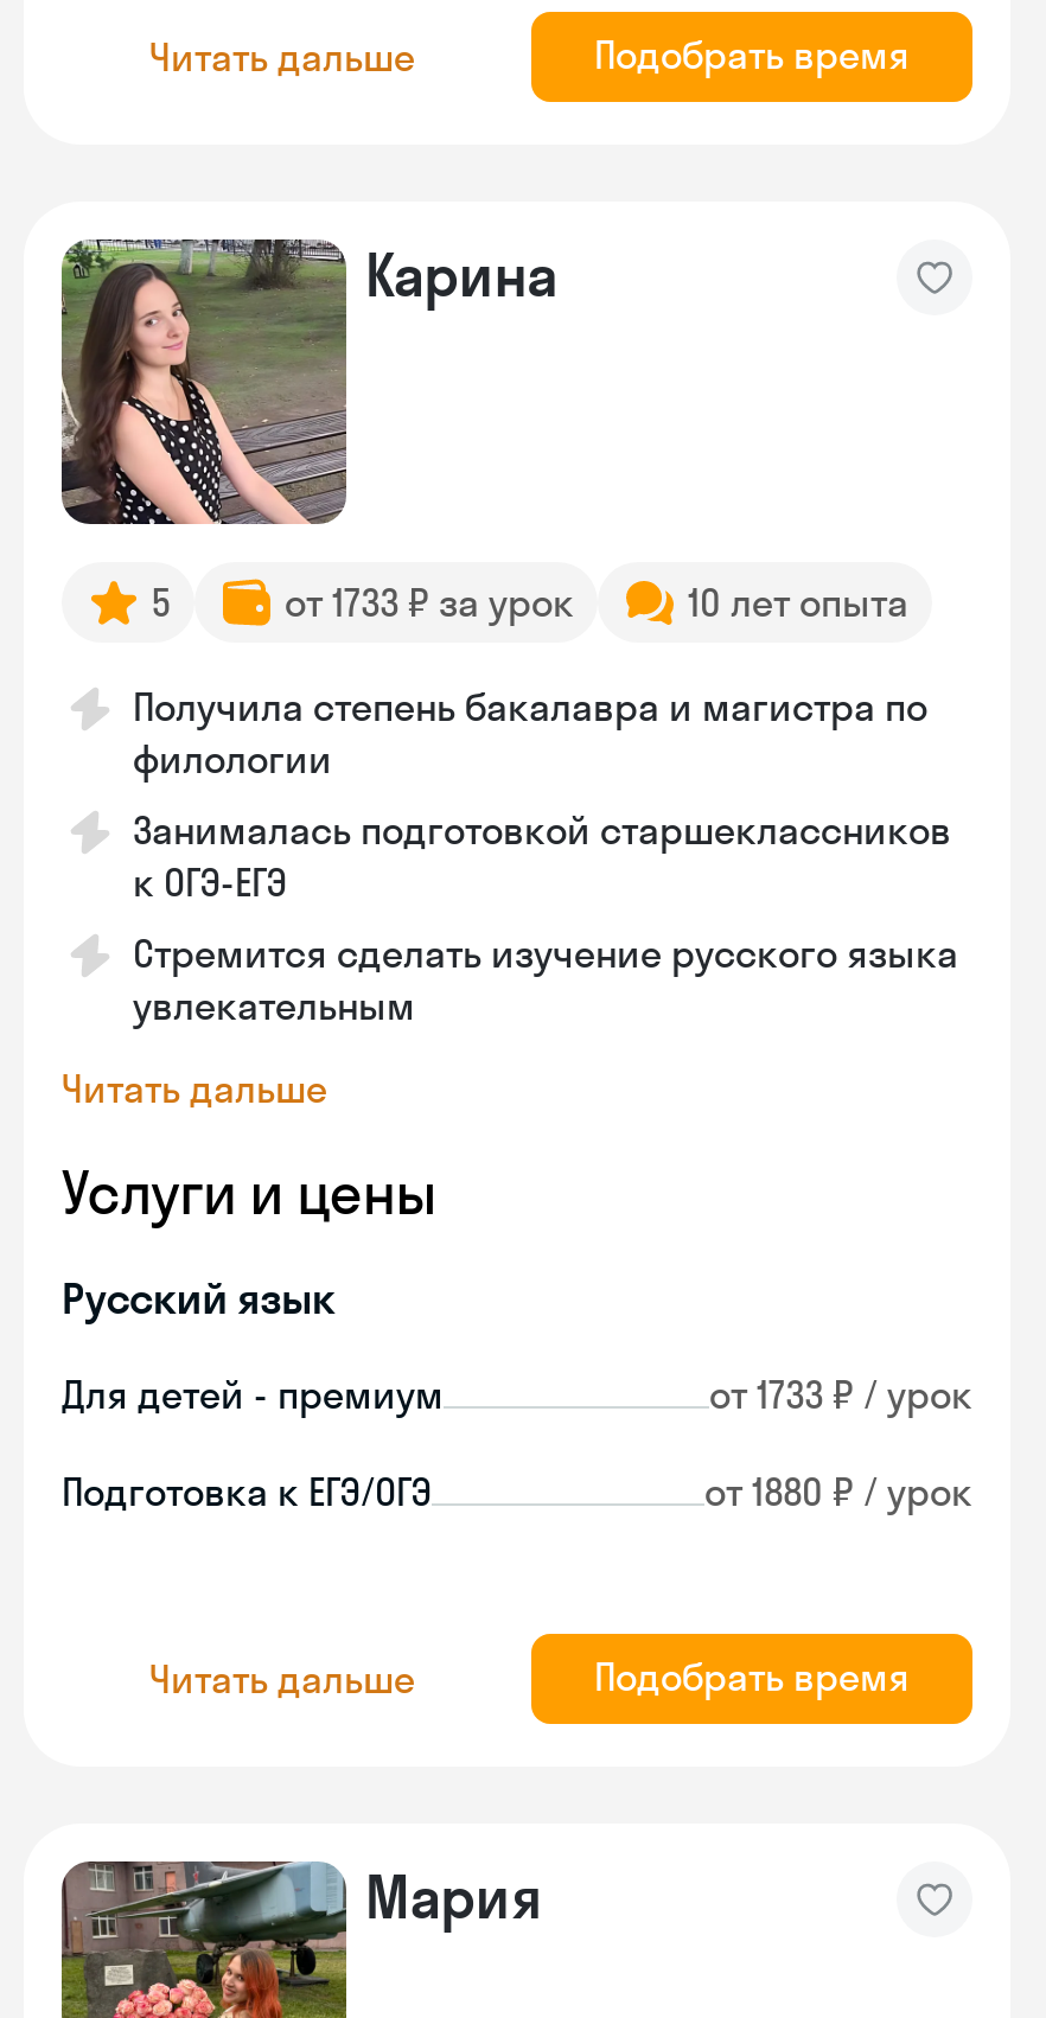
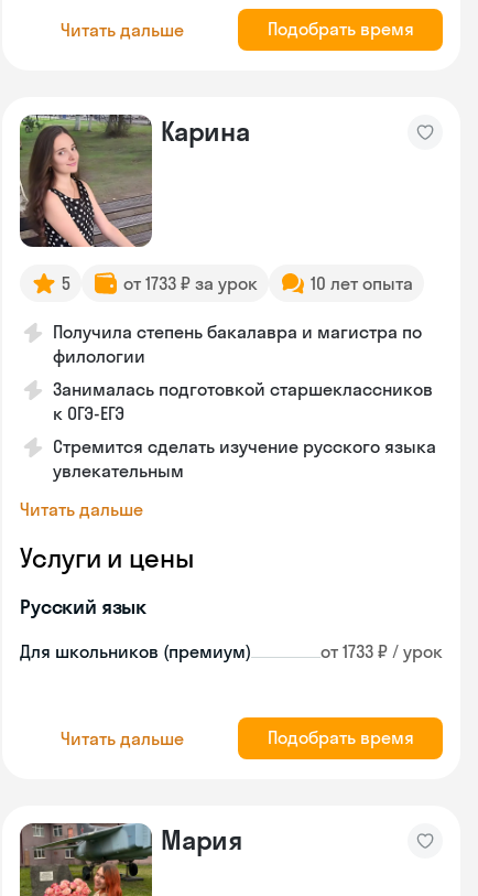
- Для детей - премиум
+ Для школьников (премиум)

- Подготовка к ЕГЭ/ОГЭ
- от 1880 ₽ / урок
